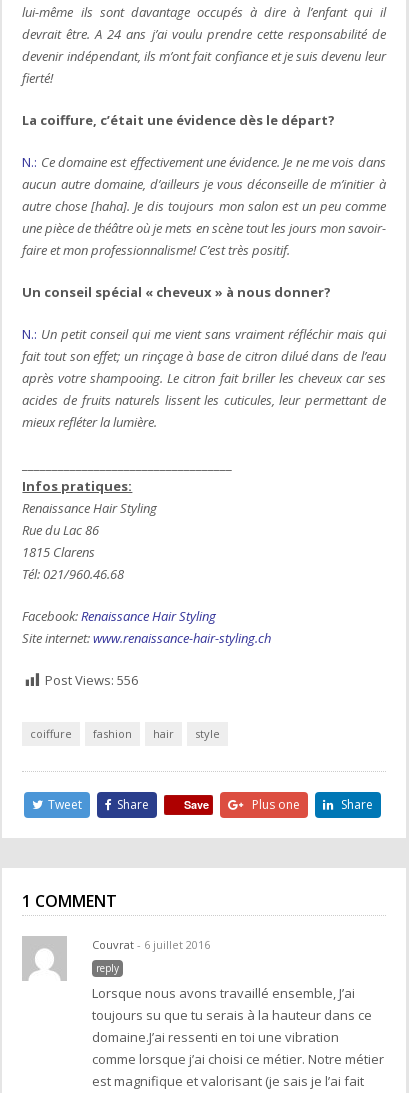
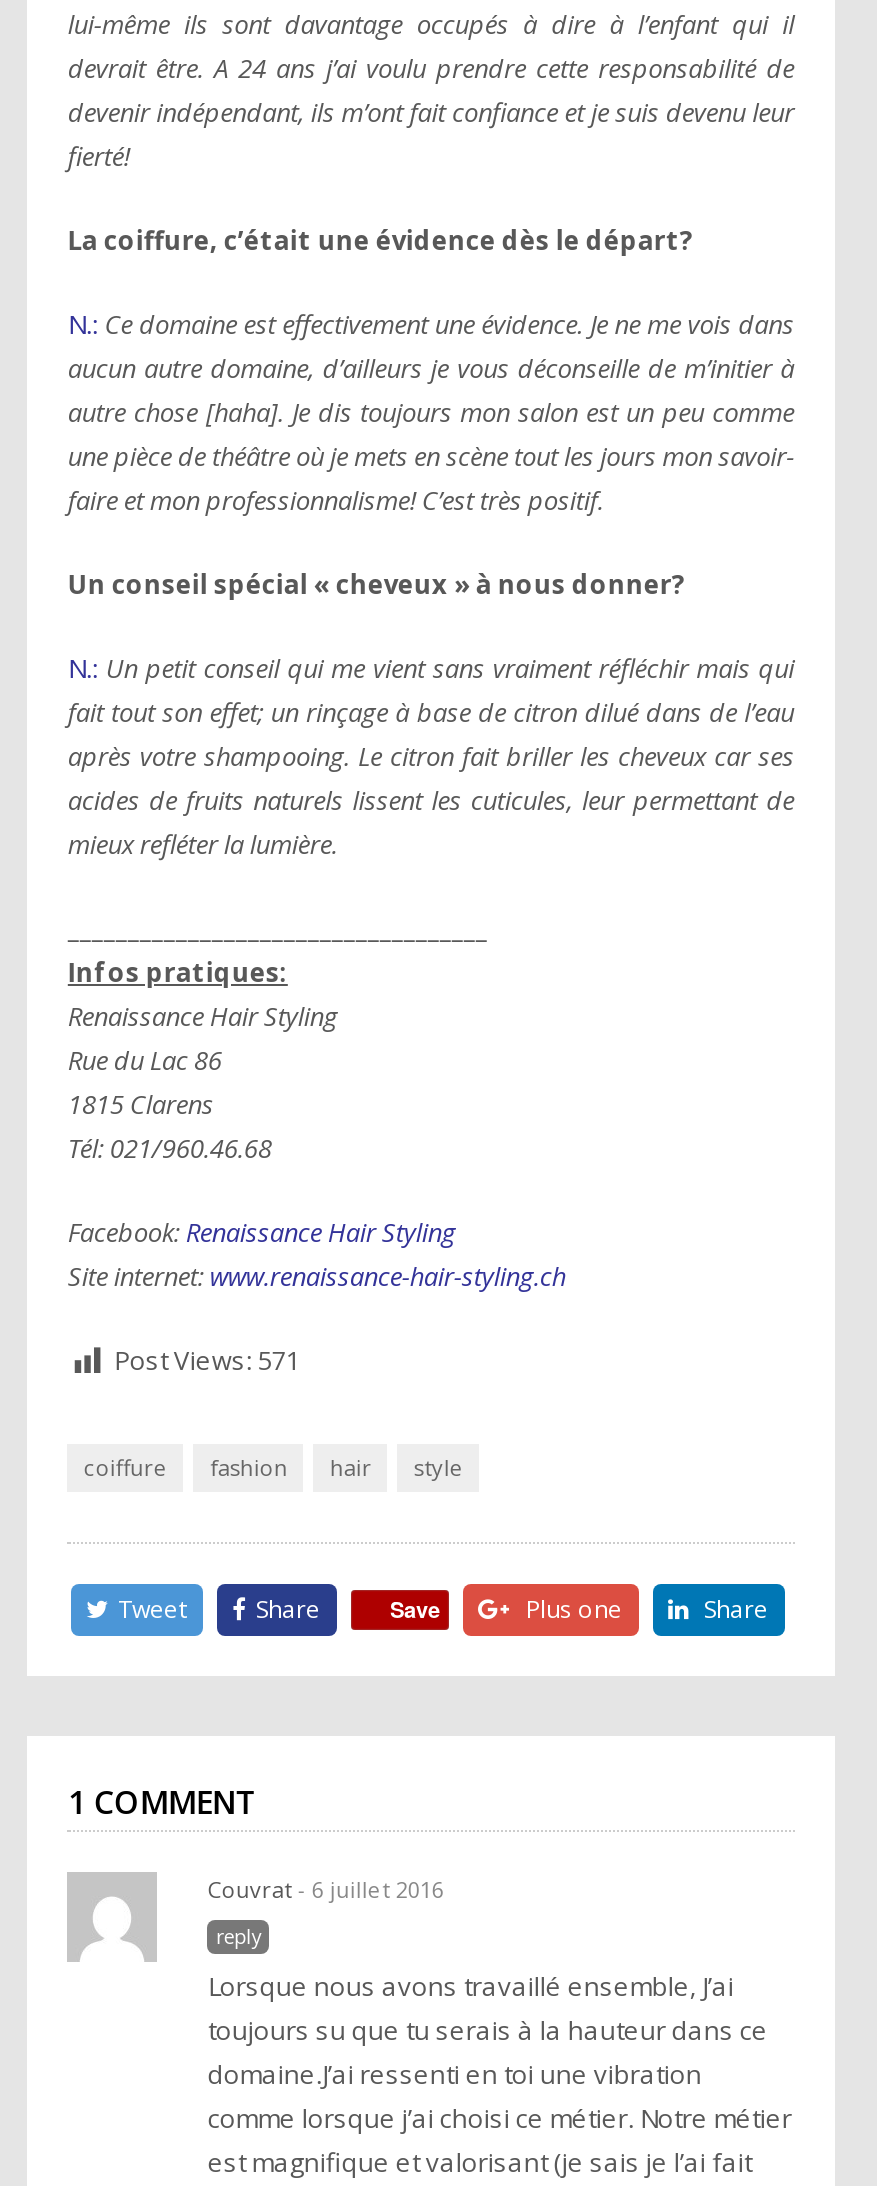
- Post Views: 556
+ Post Views: 571
